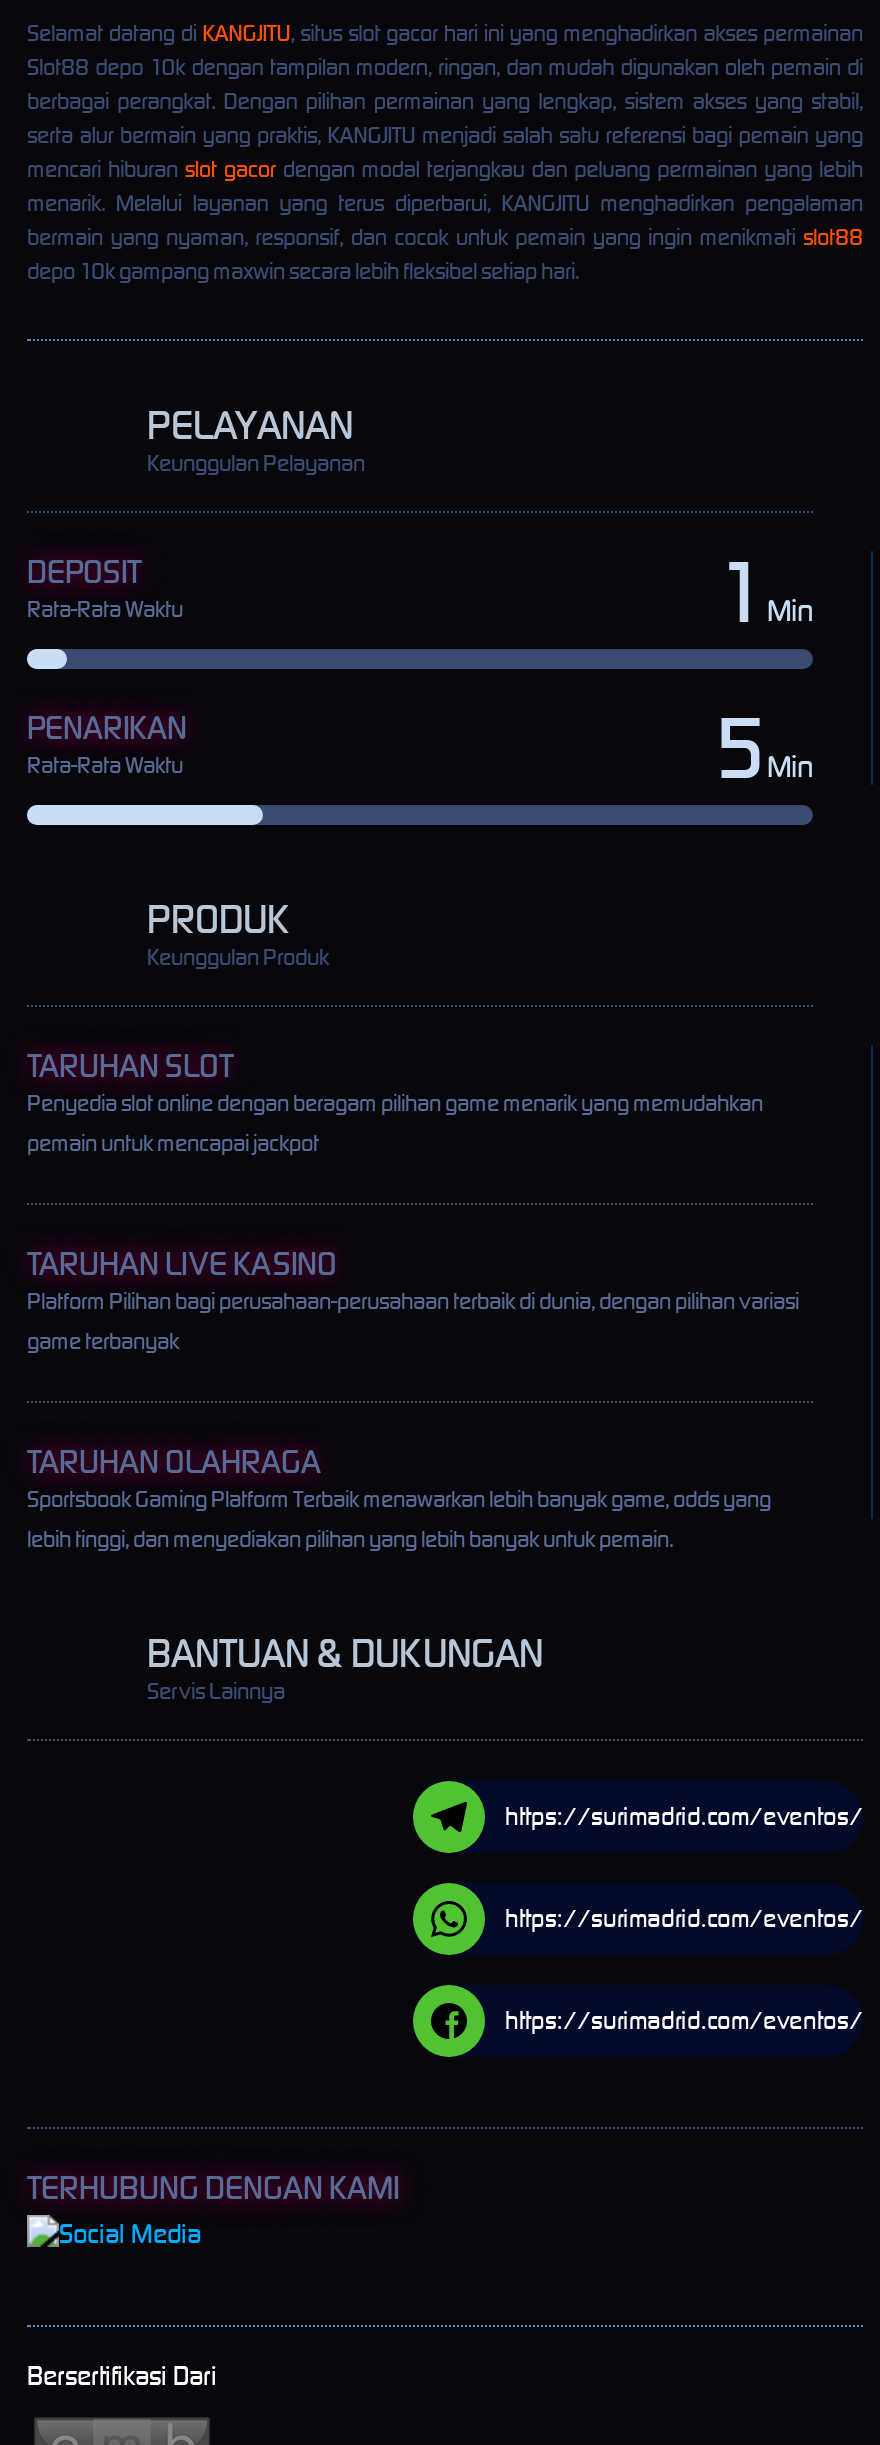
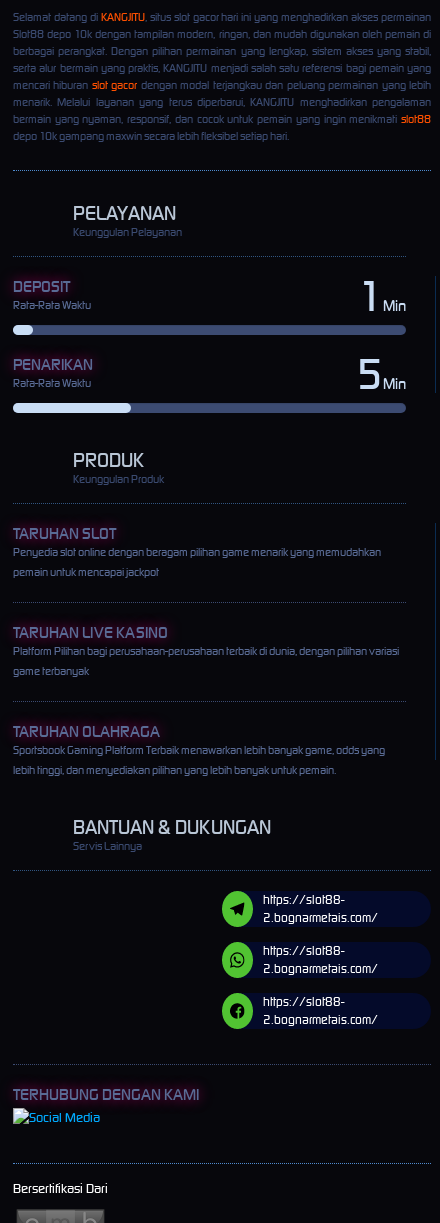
- [image]
- https://surimadrid.com/eventos/
+ [image]
+ https://slot88-
+ 2.bognarmetais.com/

- [image]
- https://surimadrid.com/eventos/
+ [image]
+ https://slot88-
+ 2.bognarmetais.com/

- [image]
- https://surimadrid.com/eventos/
+ [image]
+ https://slot88-
+ 2.bognarmetais.com/
